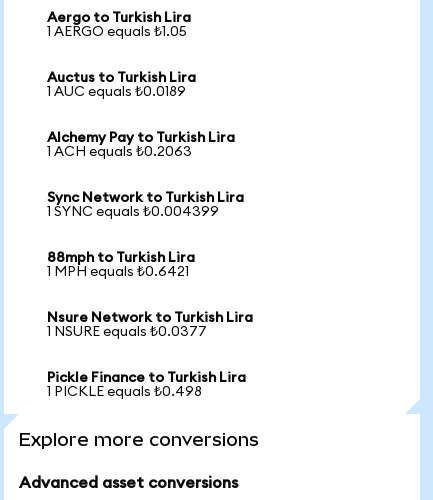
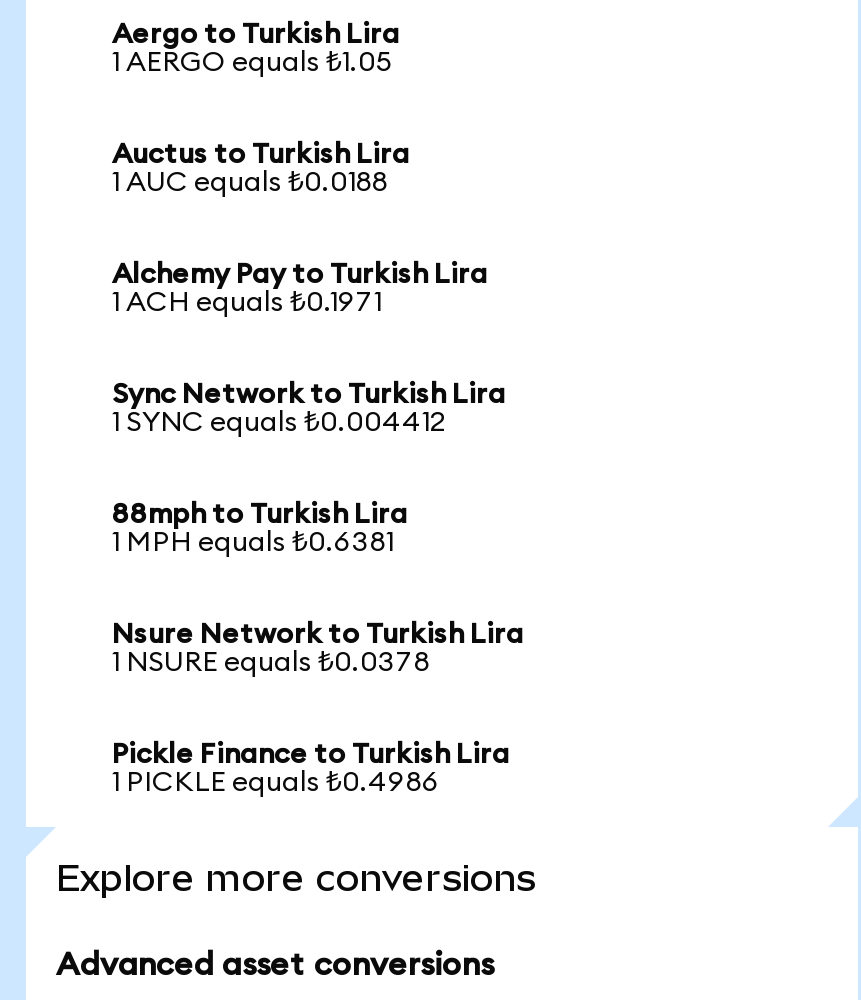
- 1 AUC equals ₺0.0189
+ 1 AUC equals ₺0.0188

- 1 ACH equals ₺0.2063
+ 1 ACH equals ₺0.1971

- 1 SYNC equals ₺0.004399
+ 1 SYNC equals ₺0.004412

- 1 MPH equals ₺0.6421
+ 1 MPH equals ₺0.6381

- 1 NSURE equals ₺0.0377
+ 1 NSURE equals ₺0.0378

- 1 PICKLE equals ₺0.498
+ 1 PICKLE equals ₺0.4986
